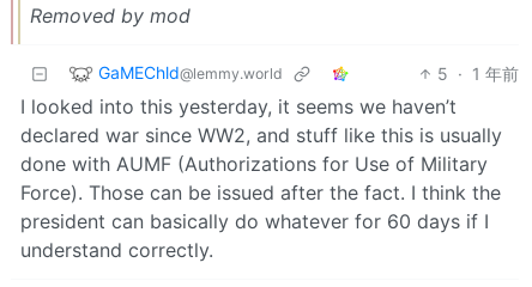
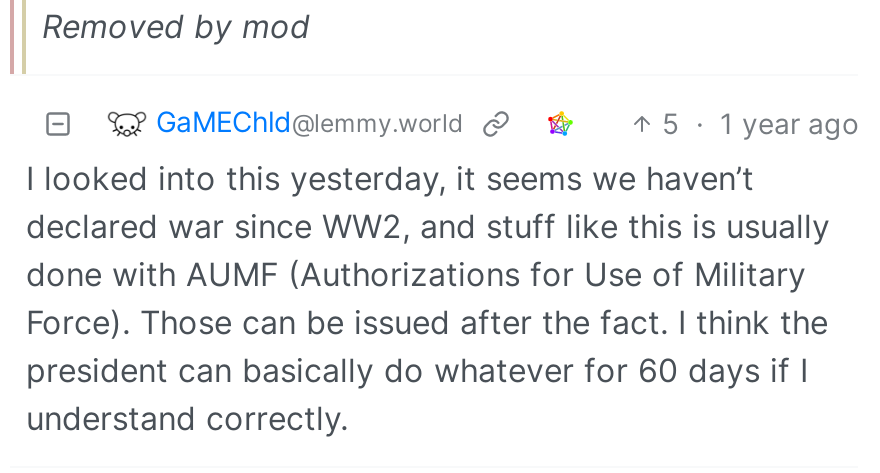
- 5 · 1 年前
+ 5 · 1 year ago
